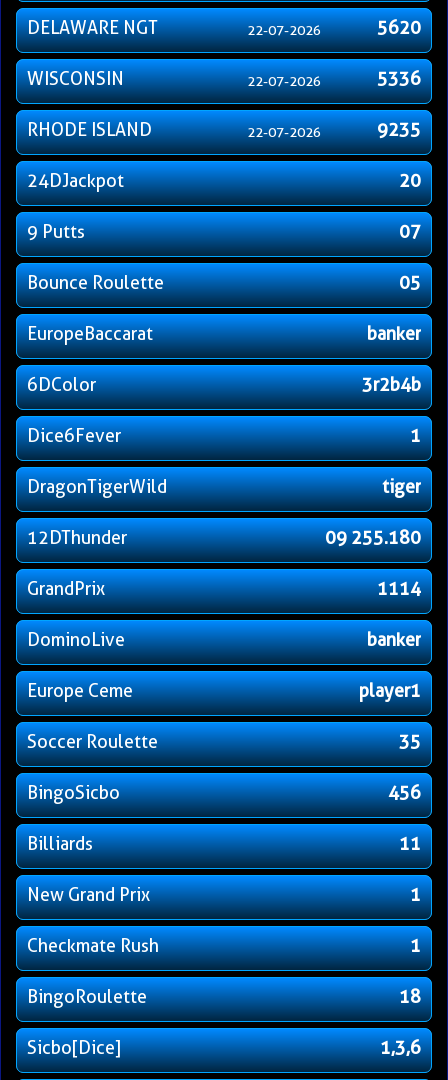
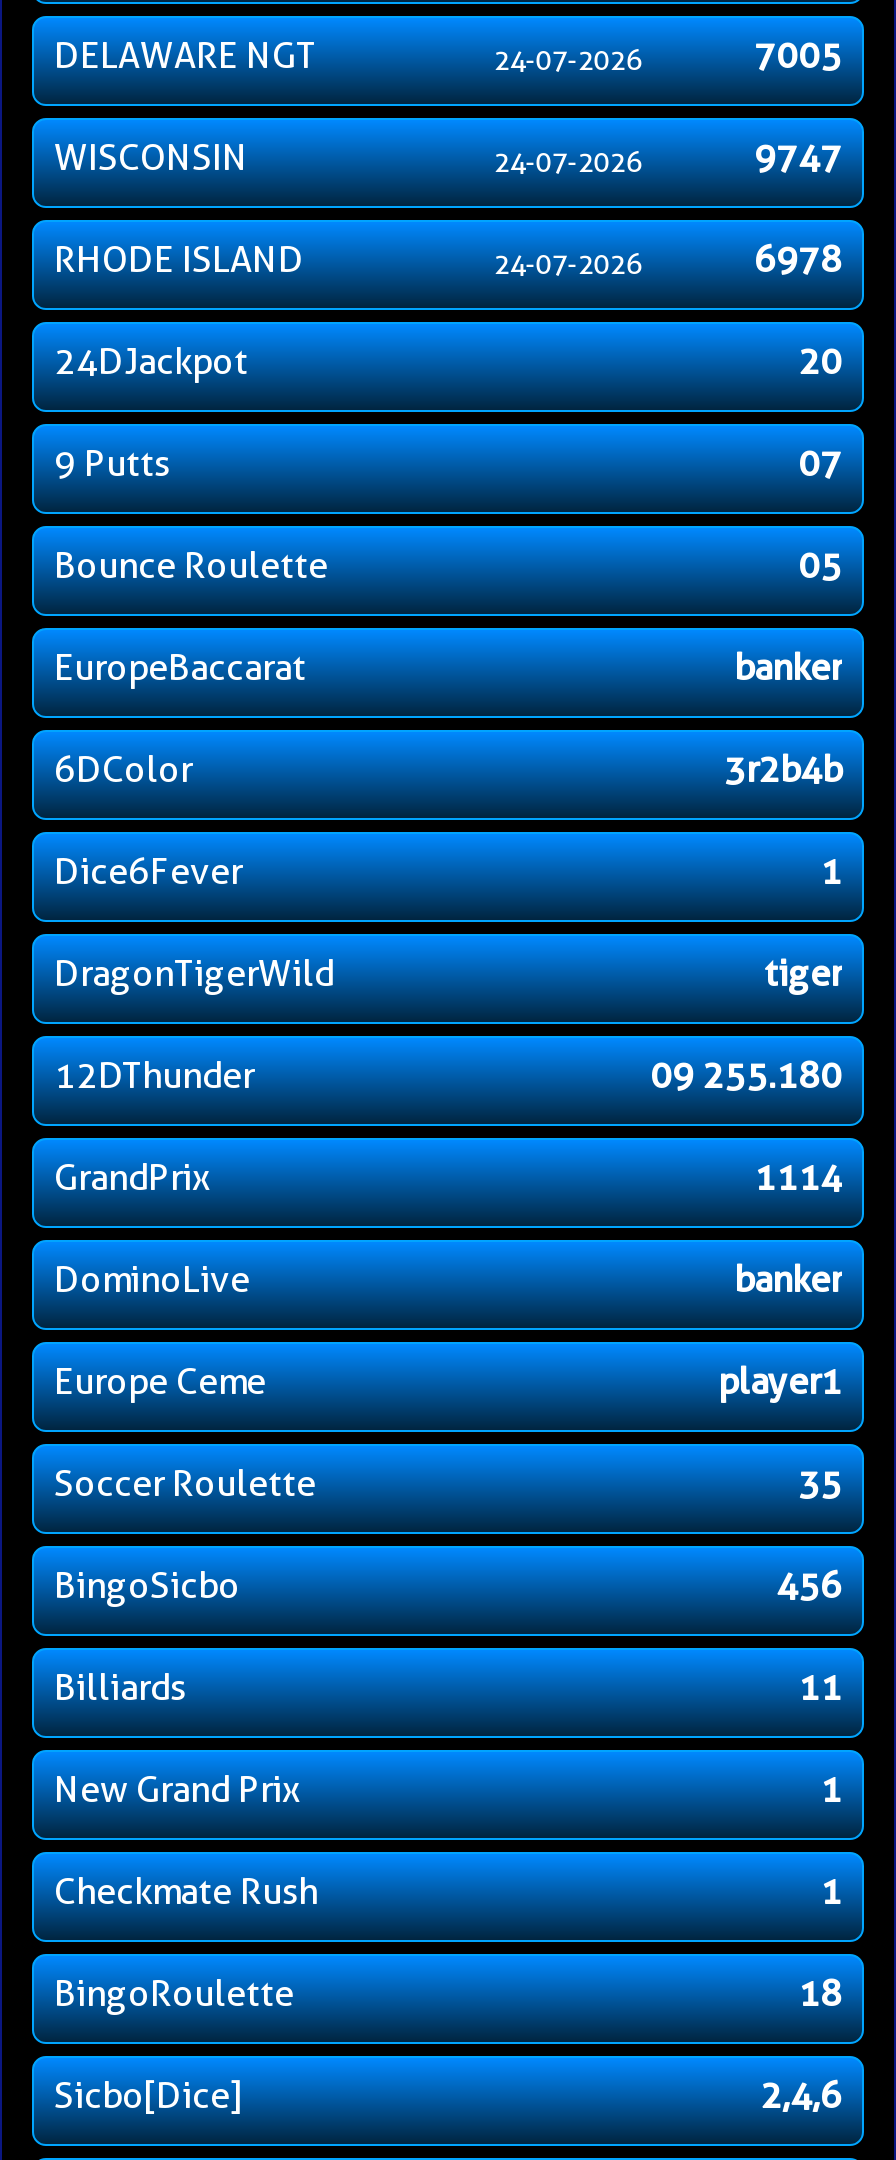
- 22-07-2026
+ 24-07-2026

- 5620
+ 7005

- 22-07-2026
+ 24-07-2026

- 5336
+ 9747

- 22-07-2026
+ 24-07-2026

- 9235
+ 6978

- 1,3,6
+ 2,4,6
